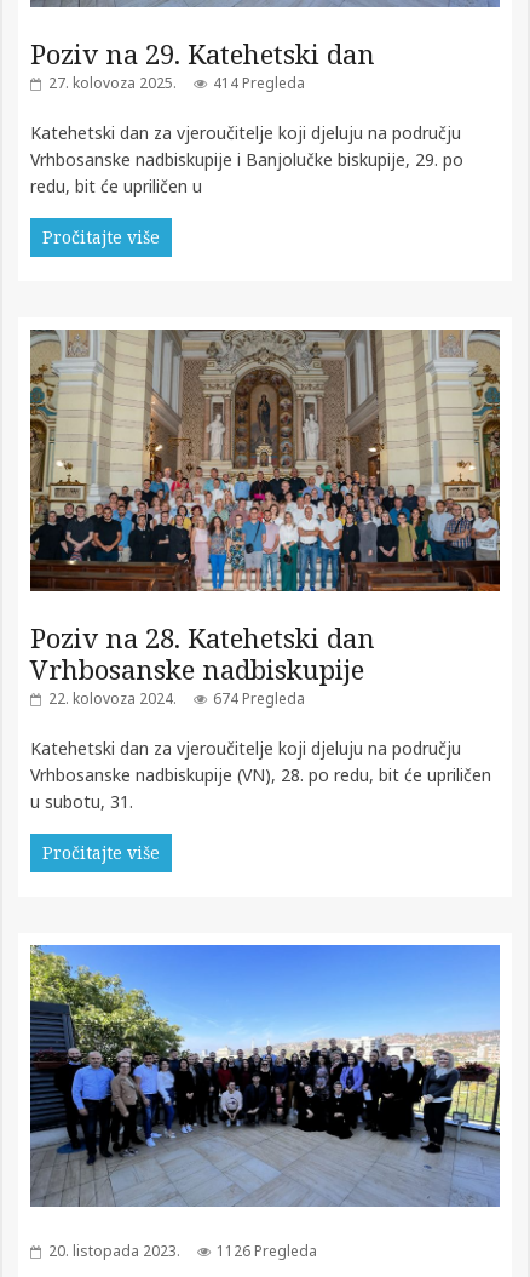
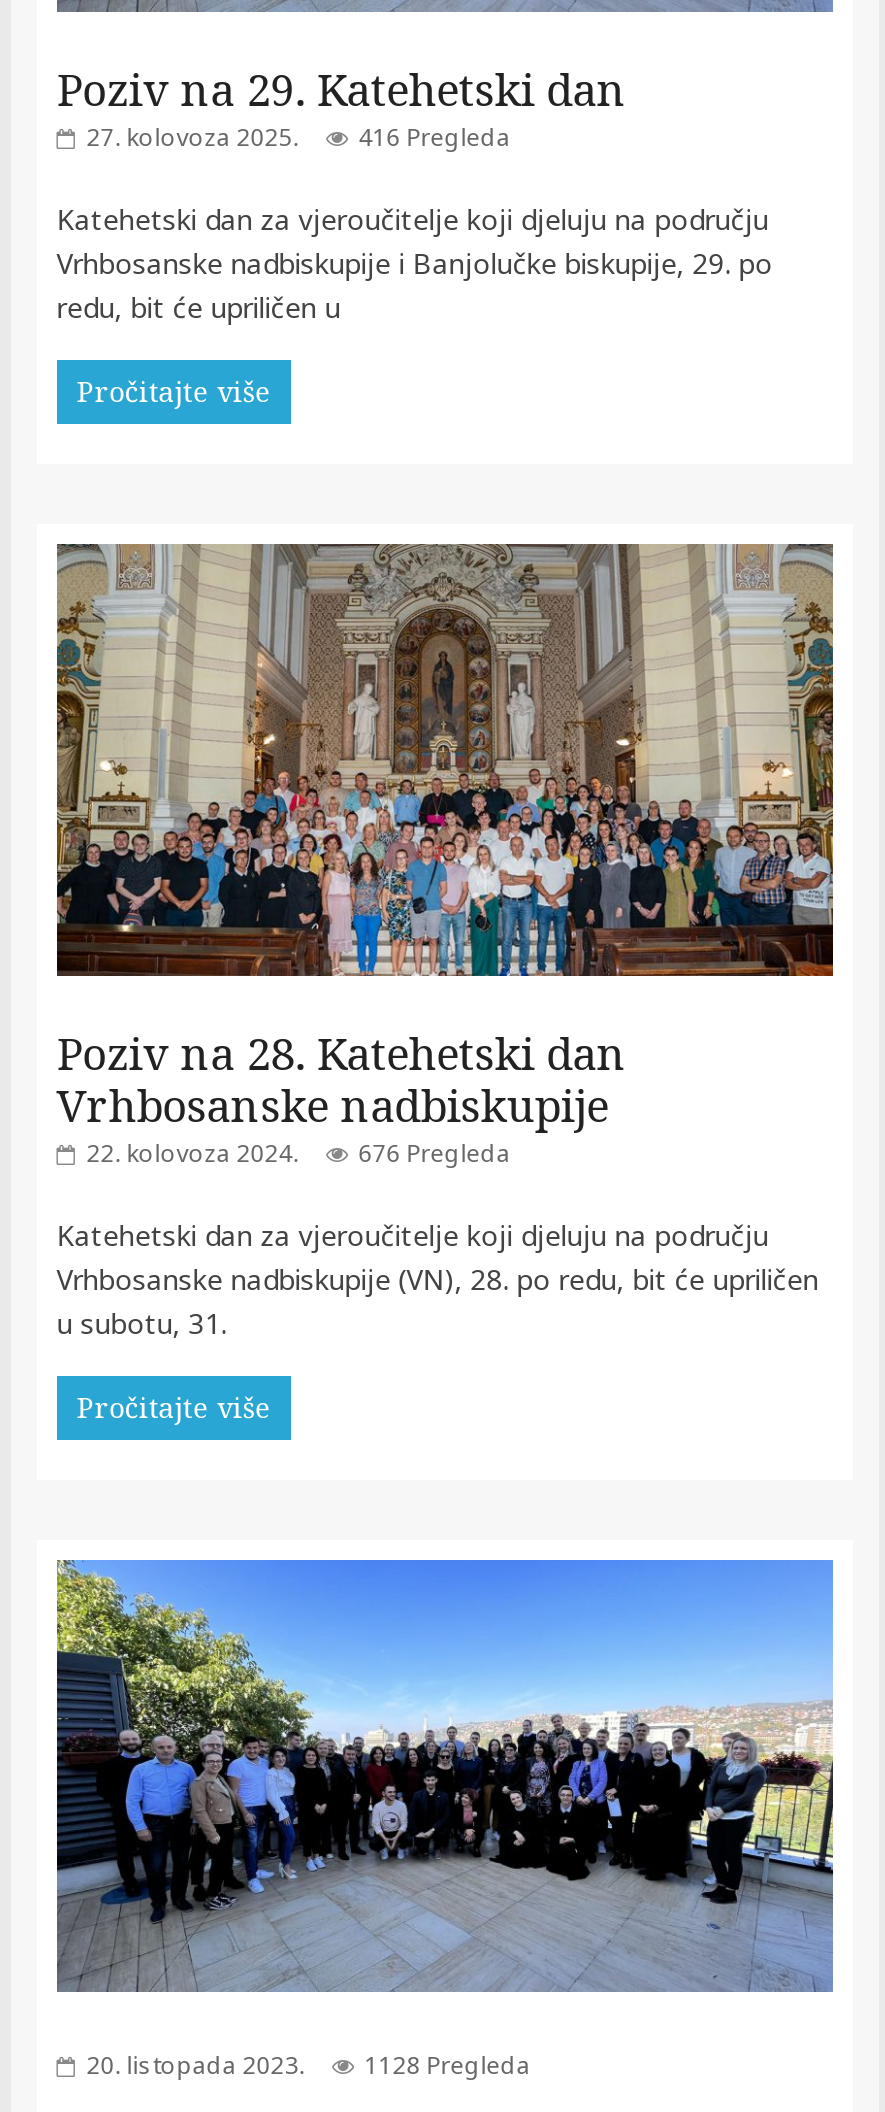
- 27. kolovoza 2025. 414 Pregleda
+ 27. kolovoza 2025. 416 Pregleda

- 22. kolovoza 2024. 674 Pregleda
+ 22. kolovoza 2024. 676 Pregleda

- 20. listopada 2023. 1126 Pregleda
+ 20. listopada 2023. 1128 Pregleda
